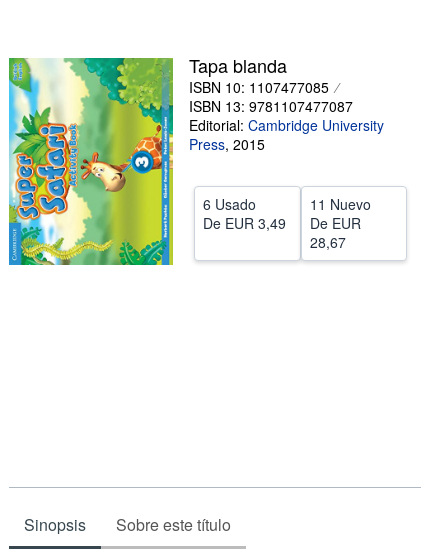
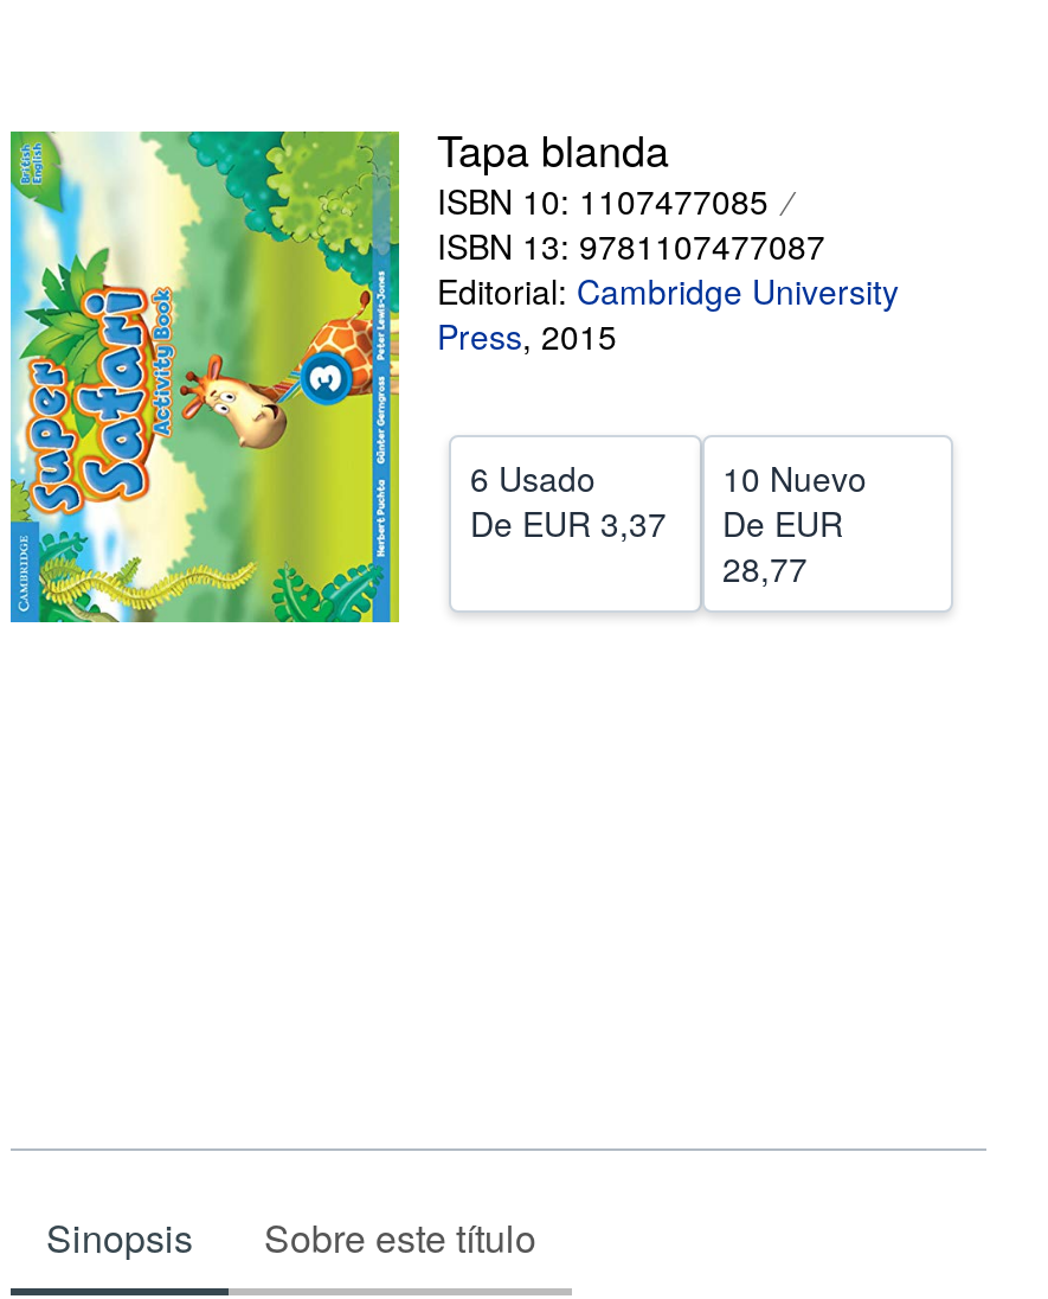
- 11 Nuevo
+ 10 Nuevo

- De EUR 3,49 De EUR
+ De EUR 3,37 De EUR

- 28,67
+ 28,77
